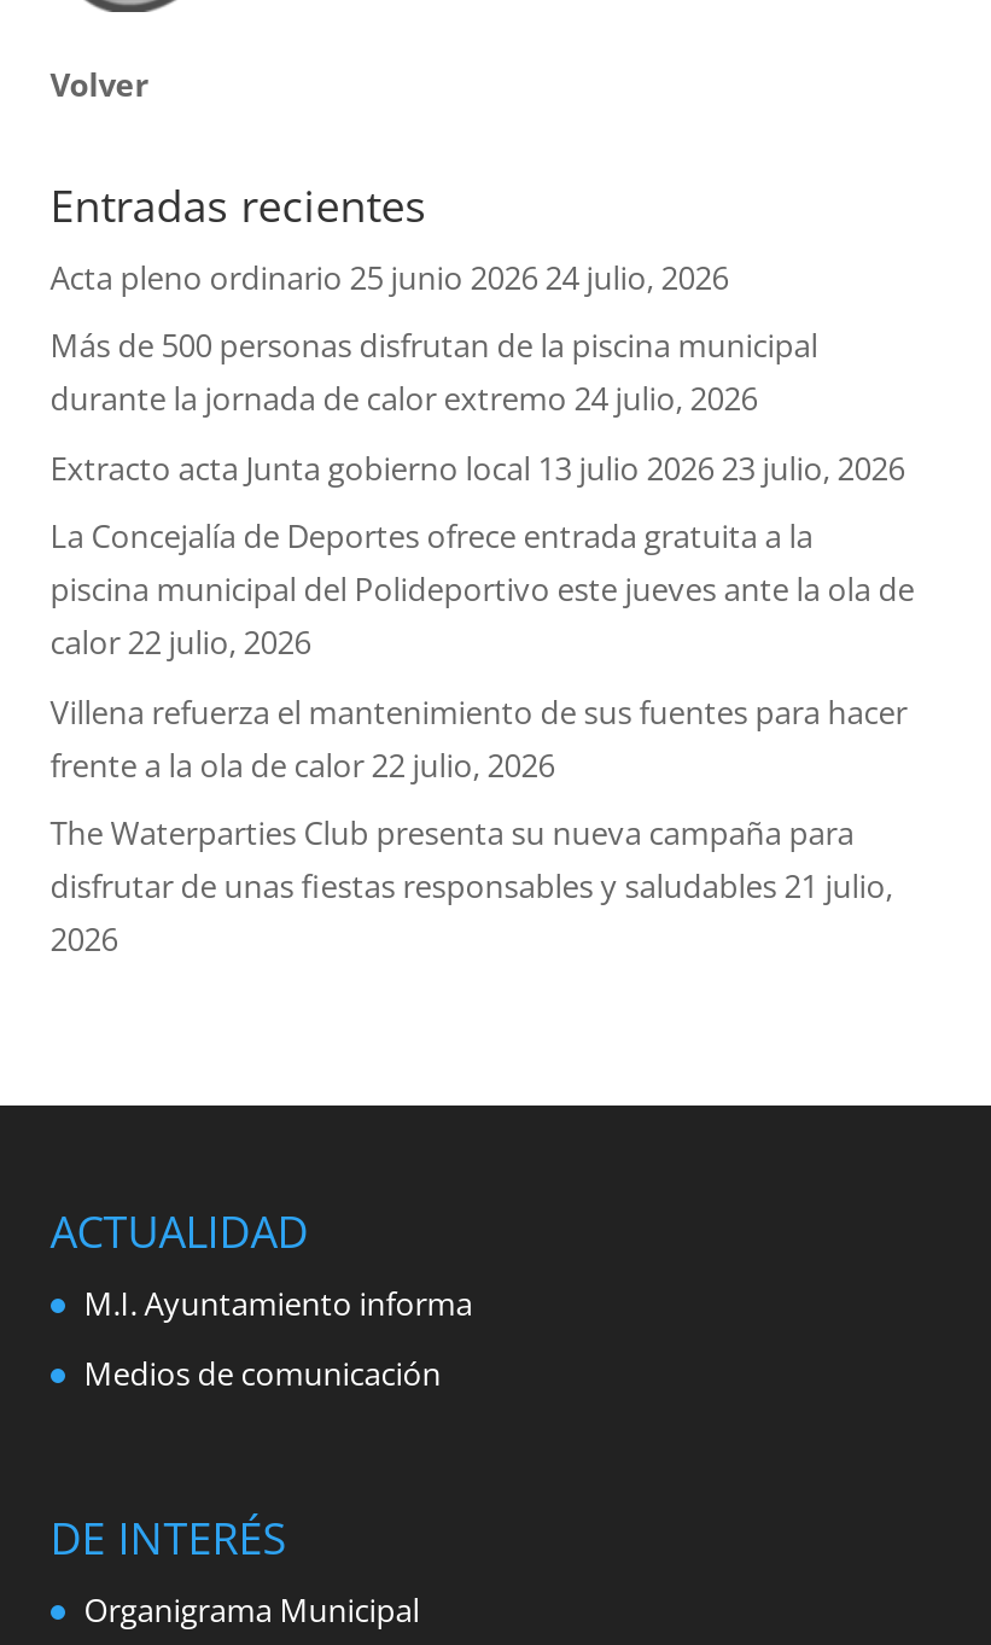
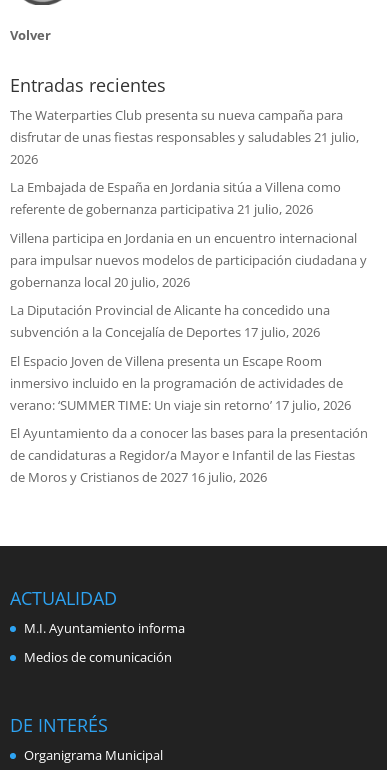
- Acta pleno ordinario 25 junio 2026 24 julio, 2026
- Más de 500 personas disfrutan de la piscina municipal
- durante la jornada de calor extremo 24 julio, 2026
- Extracto acta Junta gobierno local 13 julio 2026 23 julio, 2026
- La Concejalía de Deportes ofrece entrada gratuita a la
- piscina municipal del Polideportivo este jueves ante la ola de
- calor 22 julio, 2026
- Villena refuerza el mantenimiento de sus fuentes para hacer
- frente a la ola de calor 22 julio, 2026

moved up: The Waterparties Club presenta su nueva campaña para | disfrutar de unas fiestas responsables y saludables 21 julio, | 2026

+ La Embajada de España en Jordania sitúa a Villena como
+ referente de gobernanza participativa 21 julio, 2026
+ Villena participa en Jordania en un encuentro internacional
+ para impulsar nuevos modelos de participación ciudadana y
+ gobernanza local 20 julio, 2026
+ La Diputación Provincial de Alicante ha concedido una
+ subvención a la Concejalía de Deportes 17 julio, 2026
+ El Espacio Joven de Villena presenta un Escape Room
+ inmersivo incluido en la programación de actividades de
+ verano: ‘SUMMER TIME: Un viaje sin retorno’ 17 julio, 2026
+ El Ayuntamiento da a conocer las bases para la presentación
+ de candidaturas a Regidor/a Mayor e Infantil de las Fiestas
+ de Moros y Cristianos de 2027 16 julio, 2026
